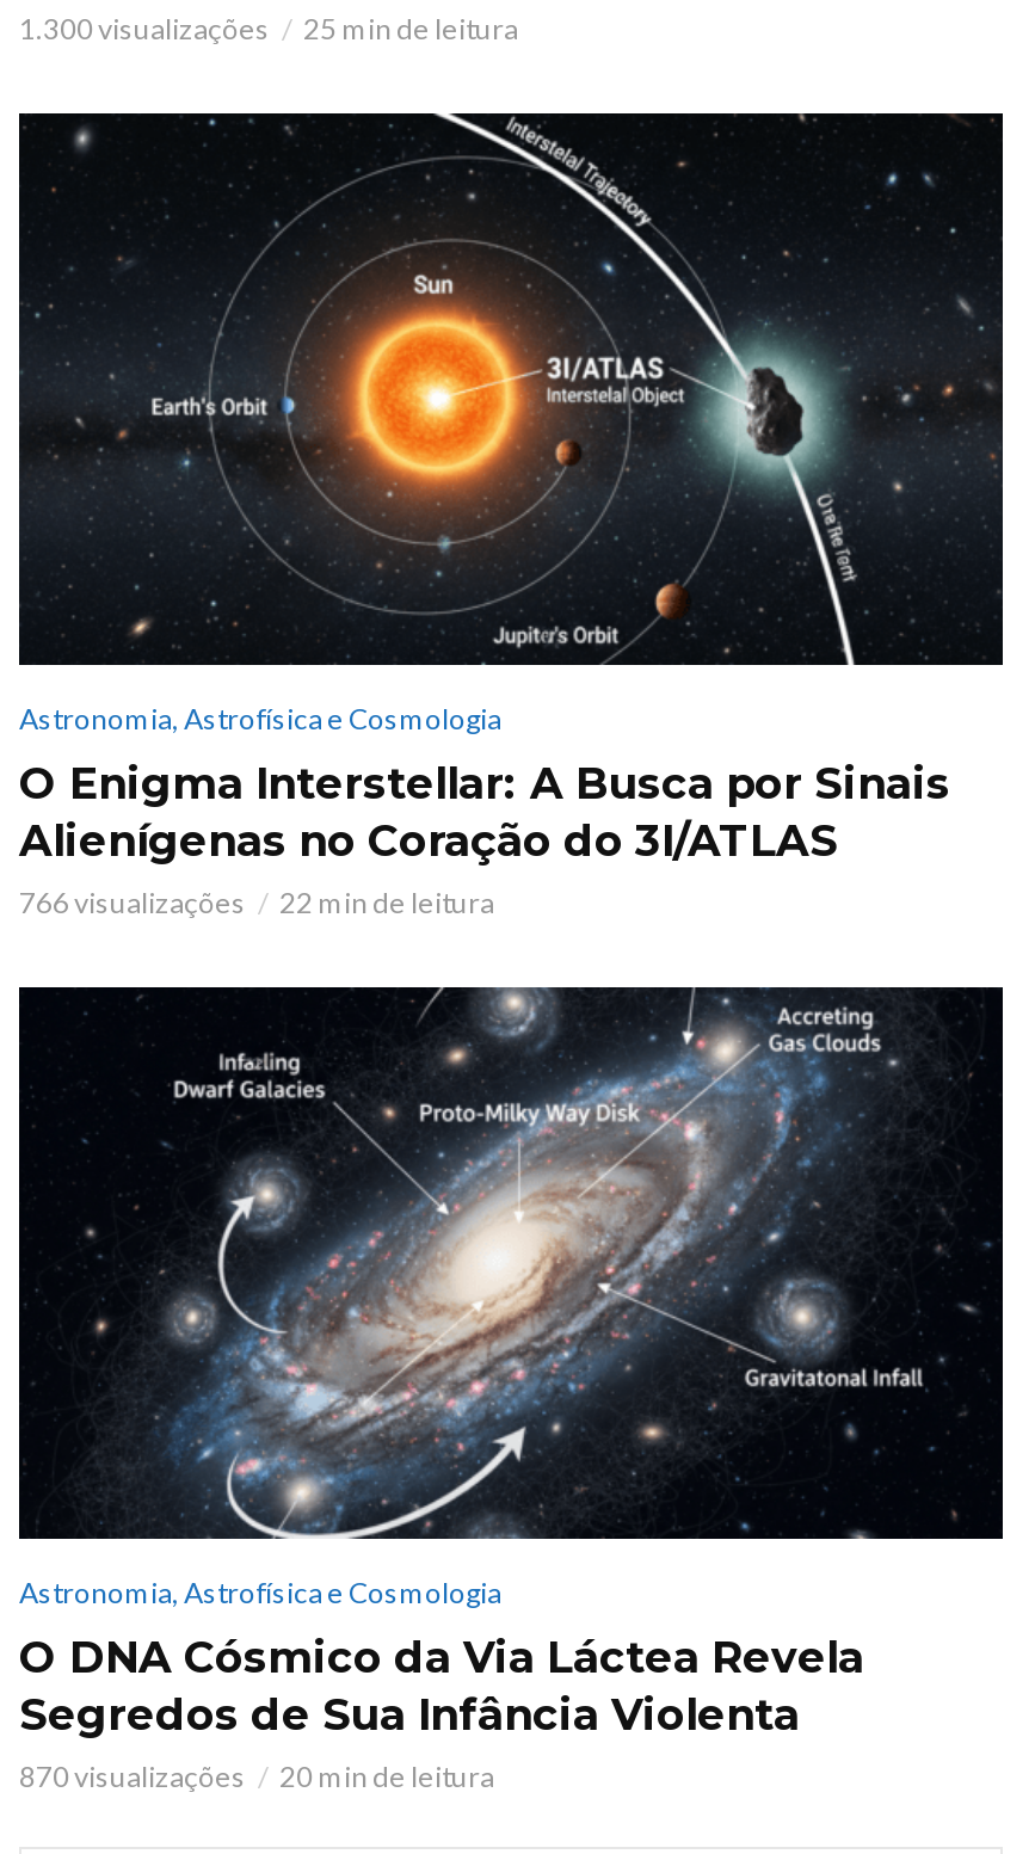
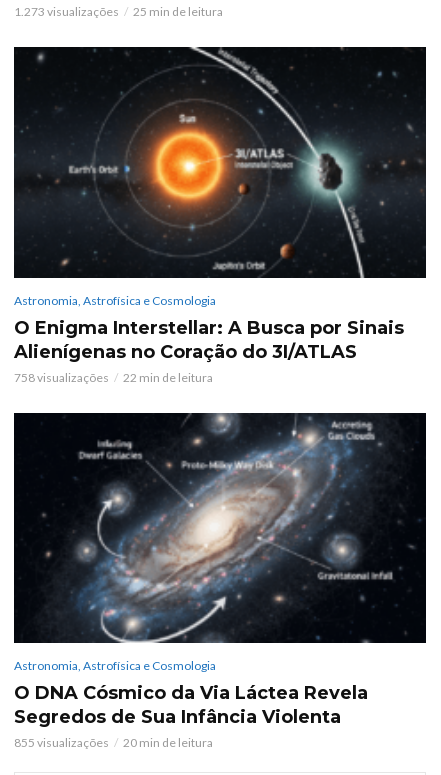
- 1.300 visualizações
+ 1.273 visualizações

- 766 visualizações
+ 758 visualizações

- 870 visualizações
+ 855 visualizações
